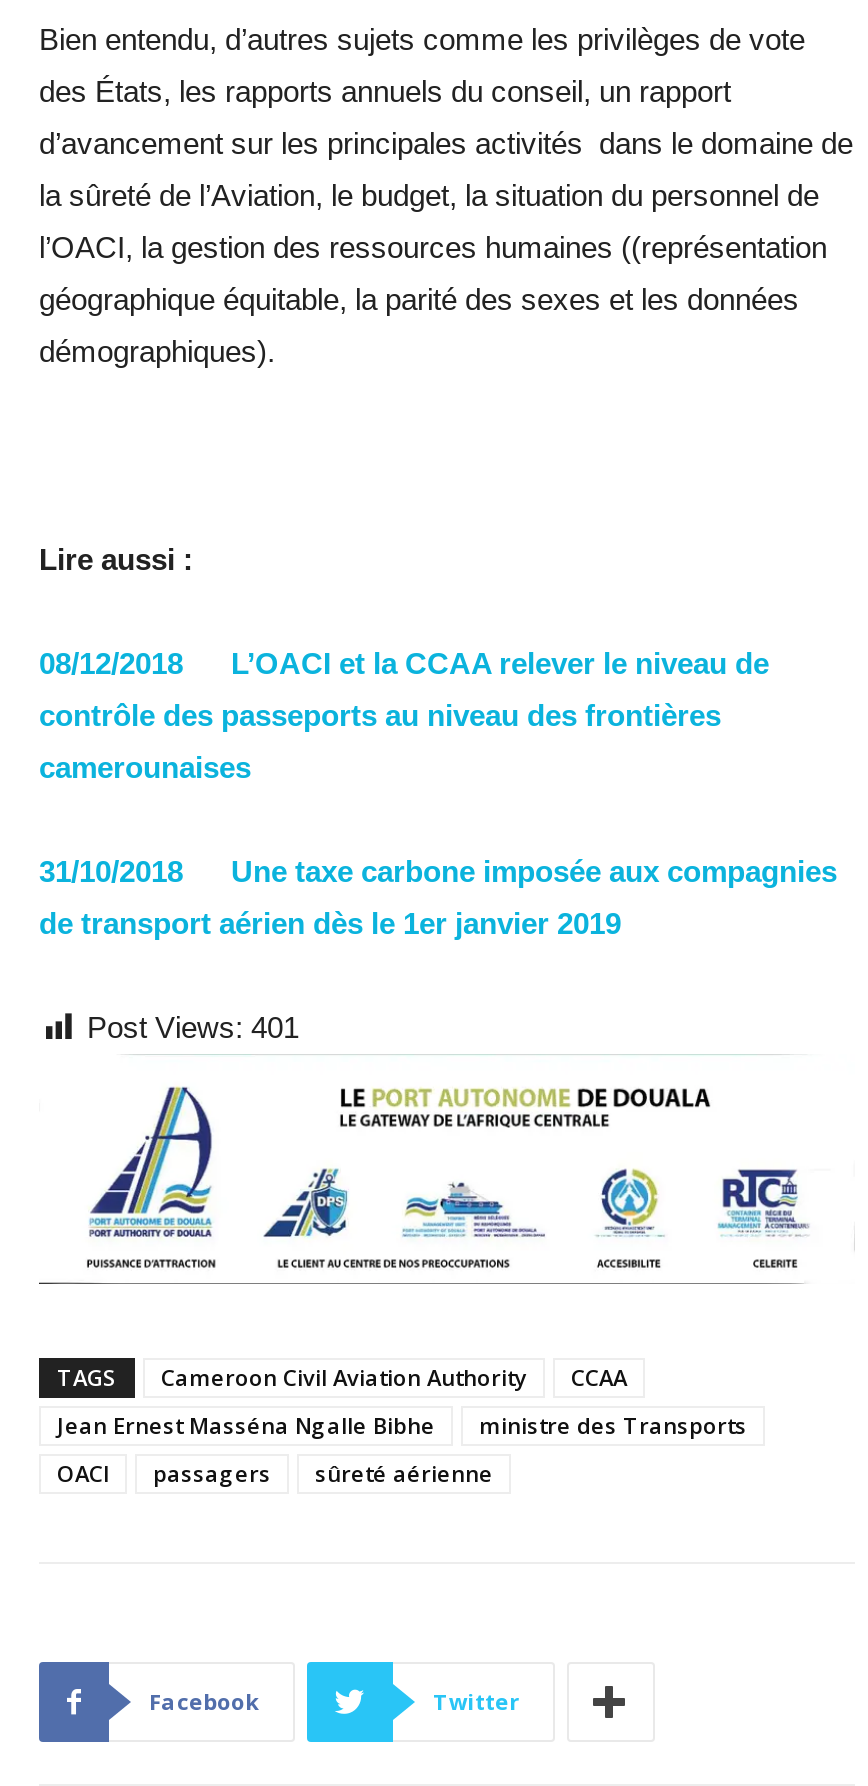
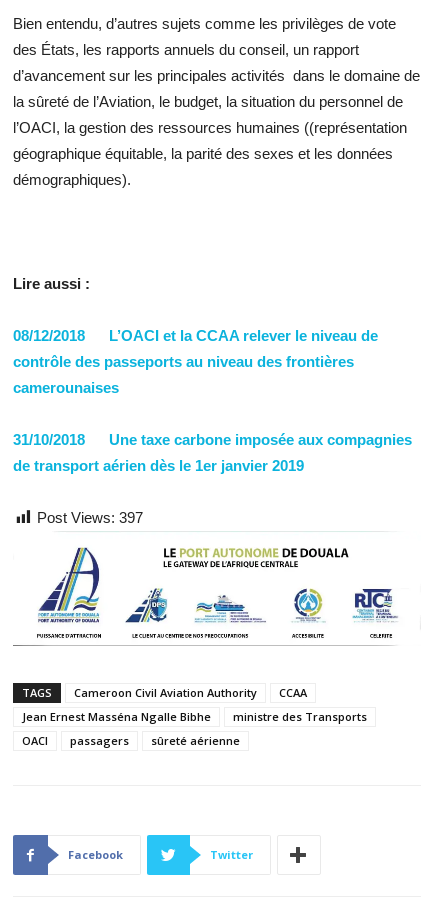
- Post Views: 401
+ Post Views: 397
